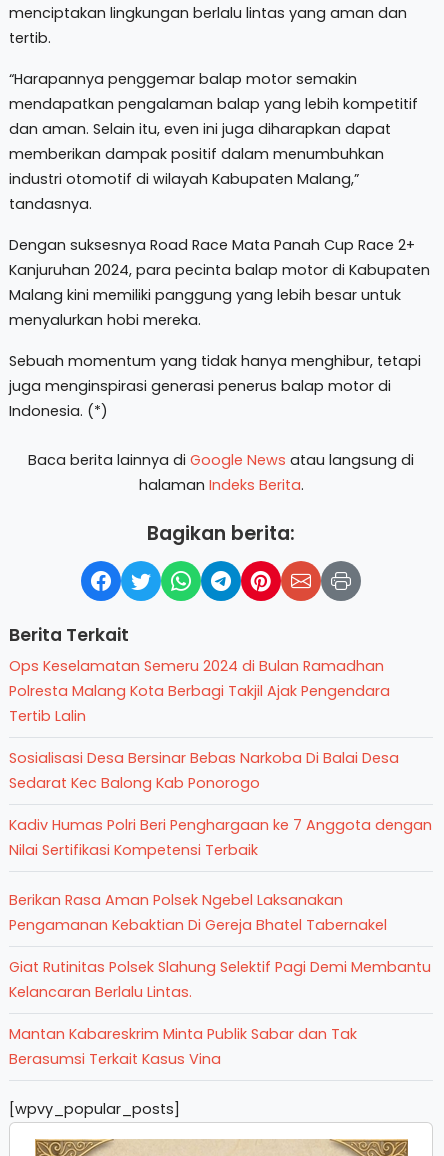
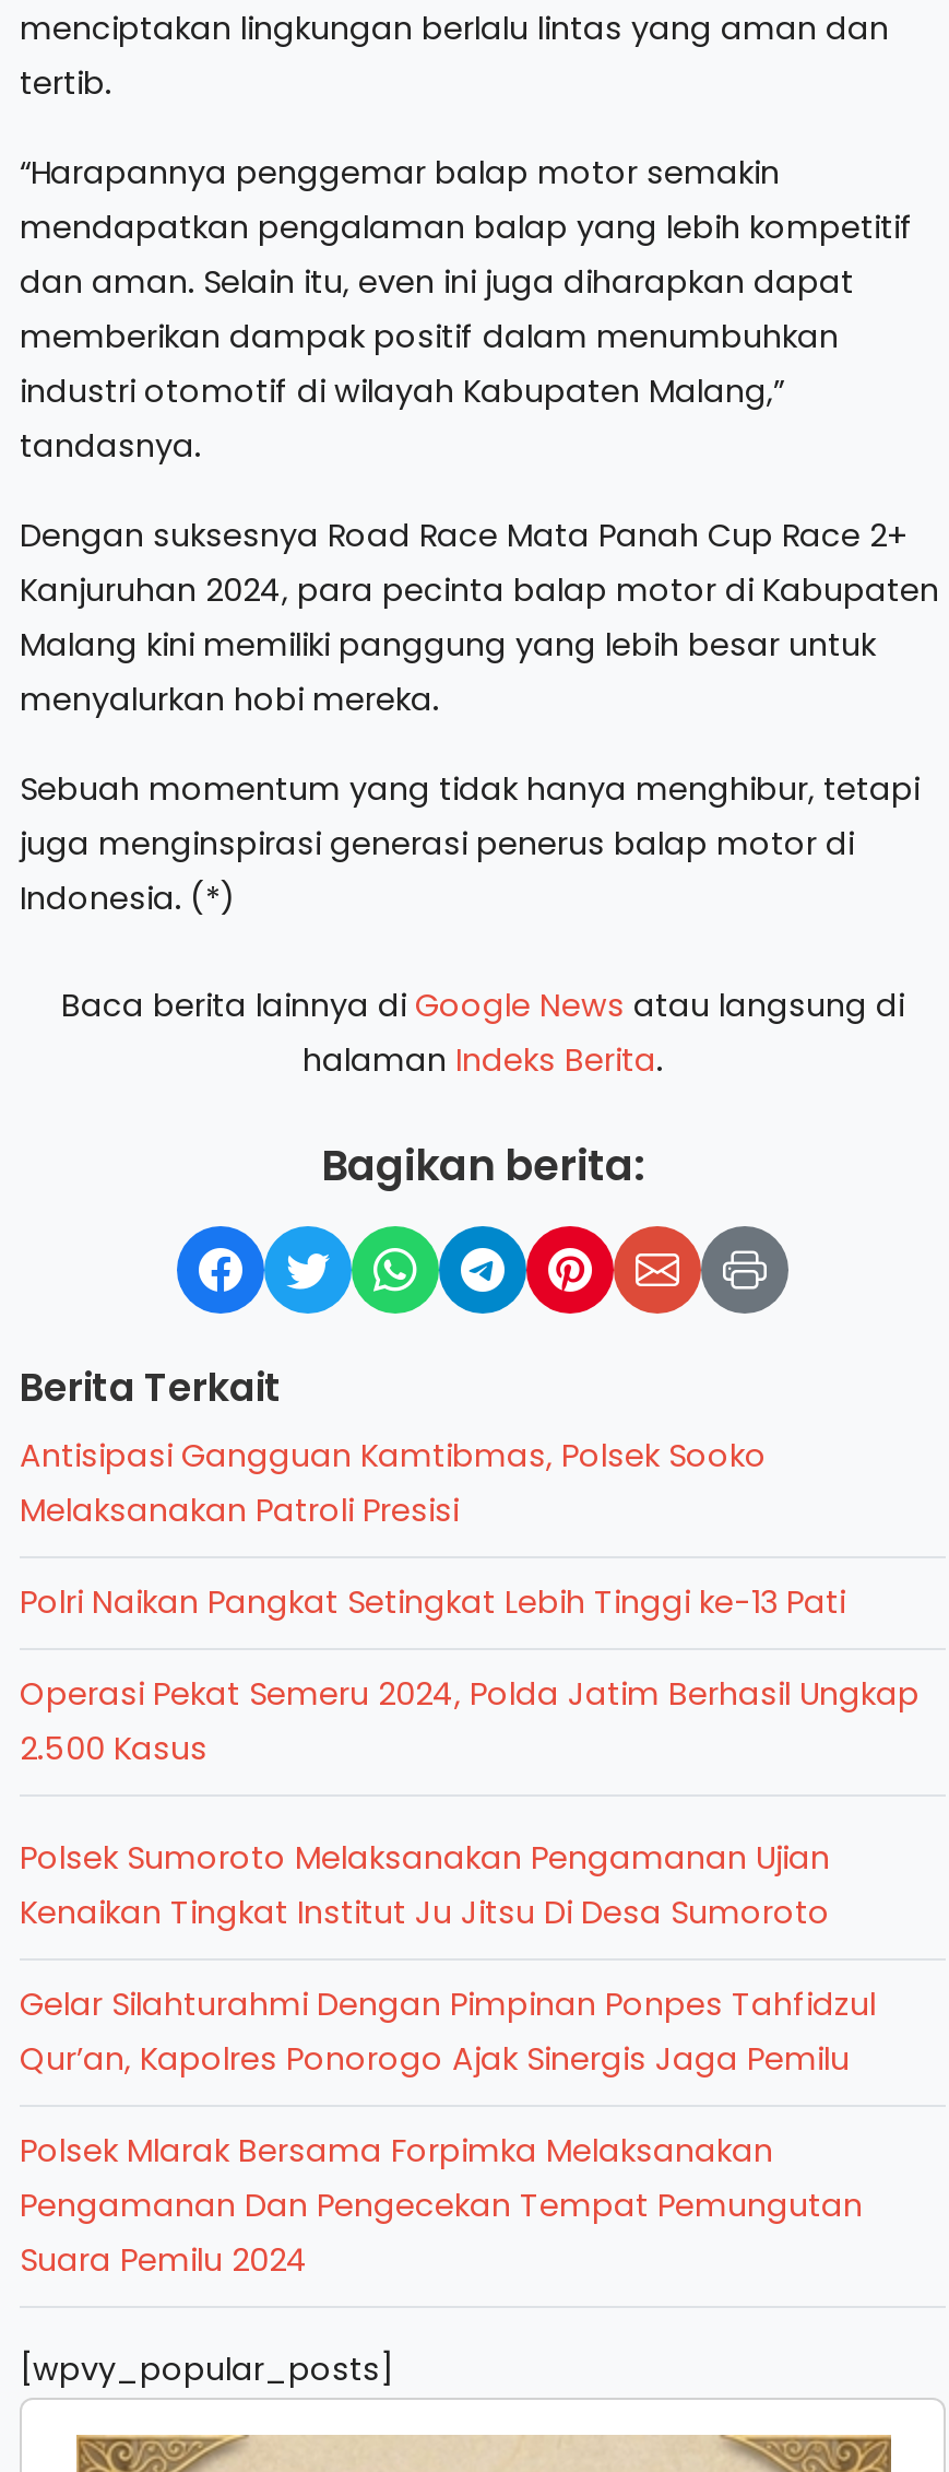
- Ops Keselamatan Semeru 2024 di Bulan Ramadhan
- Polresta Malang Kota Berbagi Takjil Ajak Pengendara
- Tertib Lalin
+ Antisipasi Gangguan Kamtibmas, Polsek Sooko
+ Melaksanakan Patroli Presisi

- Sosialisasi Desa Bersinar Bebas Narkoba Di Balai Desa
- Sedarat Kec Balong Kab Ponorogo
+ Polri Naikan Pangkat Setingkat Lebih Tinggi ke-13 Pati

- Kadiv Humas Polri Beri Penghargaan ke 7 Anggota dengan
- Nilai Sertifikasi Kompetensi Terbaik
+ Operasi Pekat Semeru 2024, Polda Jatim Berhasil Ungkap
+ 2.500 Kasus

- Berikan Rasa Aman Polsek Ngebel Laksanakan
- Pengamanan Kebaktian Di Gereja Bhatel Tabernakel
+ Polsek Sumoroto Melaksanakan Pengamanan Ujian
+ Kenaikan Tingkat Institut Ju Jitsu Di Desa Sumoroto

- Giat Rutinitas Polsek Slahung Selektif Pagi Demi Membantu
- Kelancaran Berlalu Lintas.
+ Gelar Silahturahmi Dengan Pimpinan Ponpes Tahfidzul
+ Qur’an, Kapolres Ponorogo Ajak Sinergis Jaga Pemilu

- Mantan Kabareskrim Minta Publik Sabar dan Tak
- Berasumsi Terkait Kasus Vina
+ Polsek Mlarak Bersama Forpimka Melaksanakan
+ Pengamanan Dan Pengecekan Tempat Pemungutan
+ Suara Pemilu 2024
